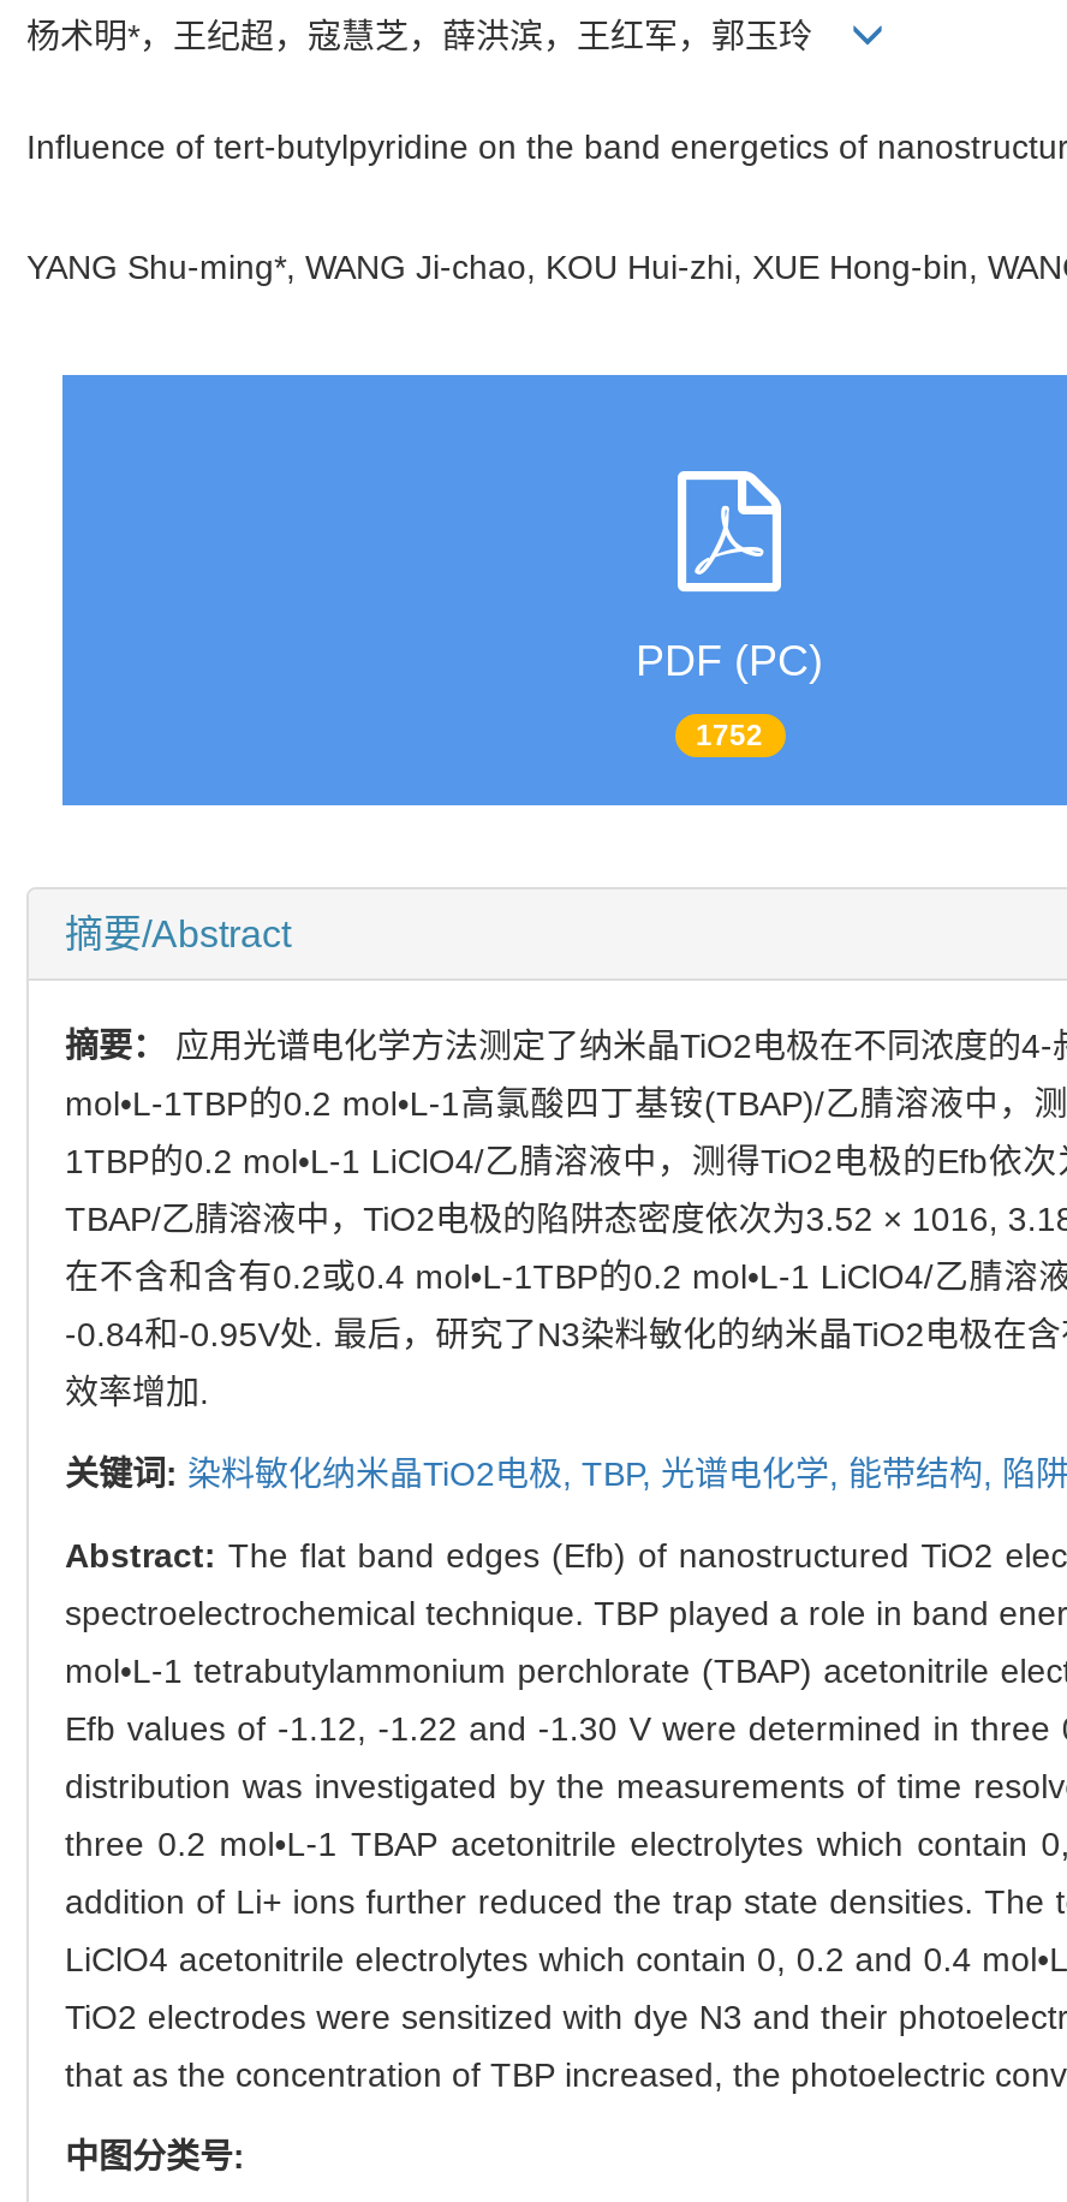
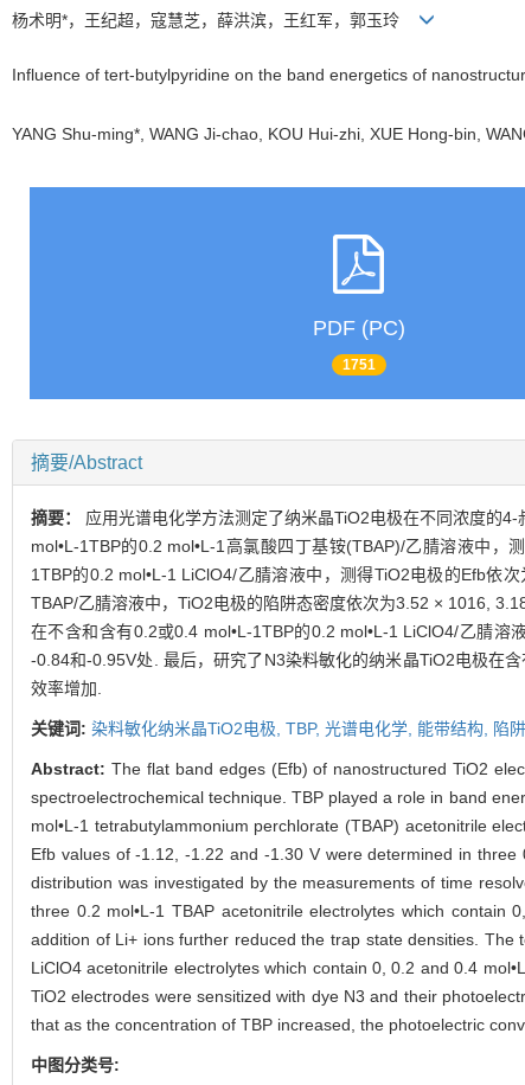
- 1752
+ 1751
